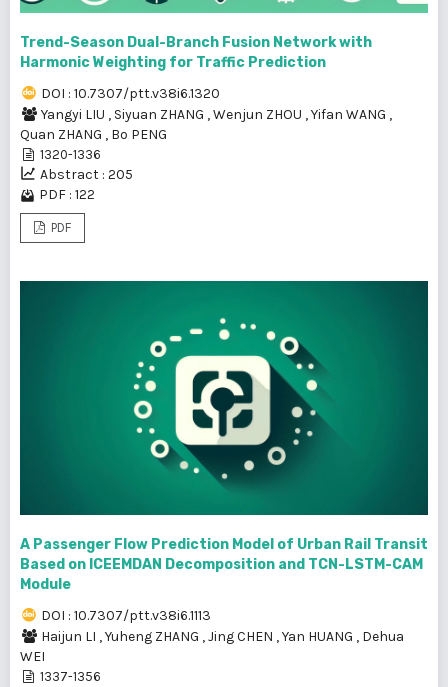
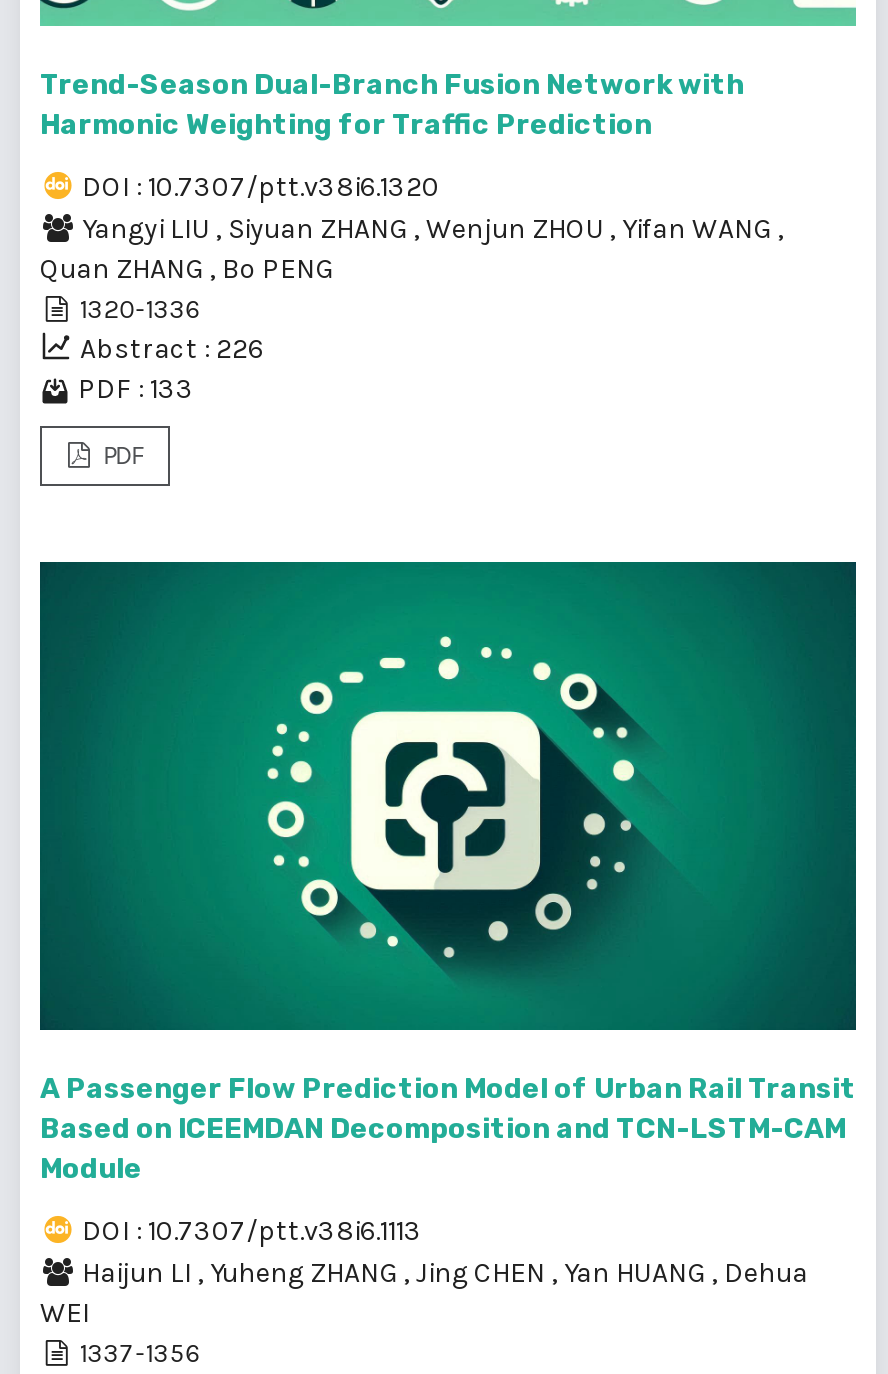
- Abstract : 205
+ Abstract : 226

- PDF : 122
+ PDF : 133
